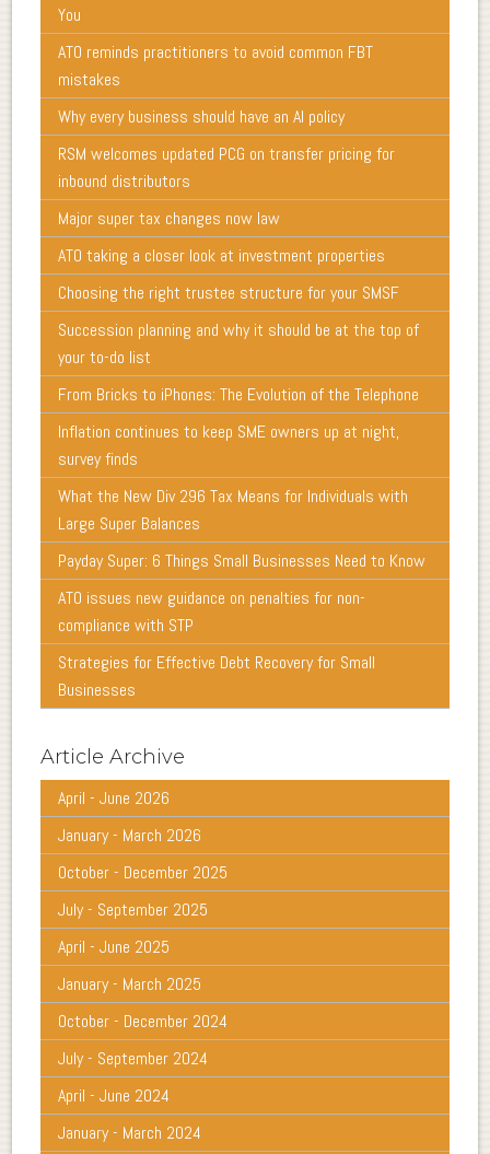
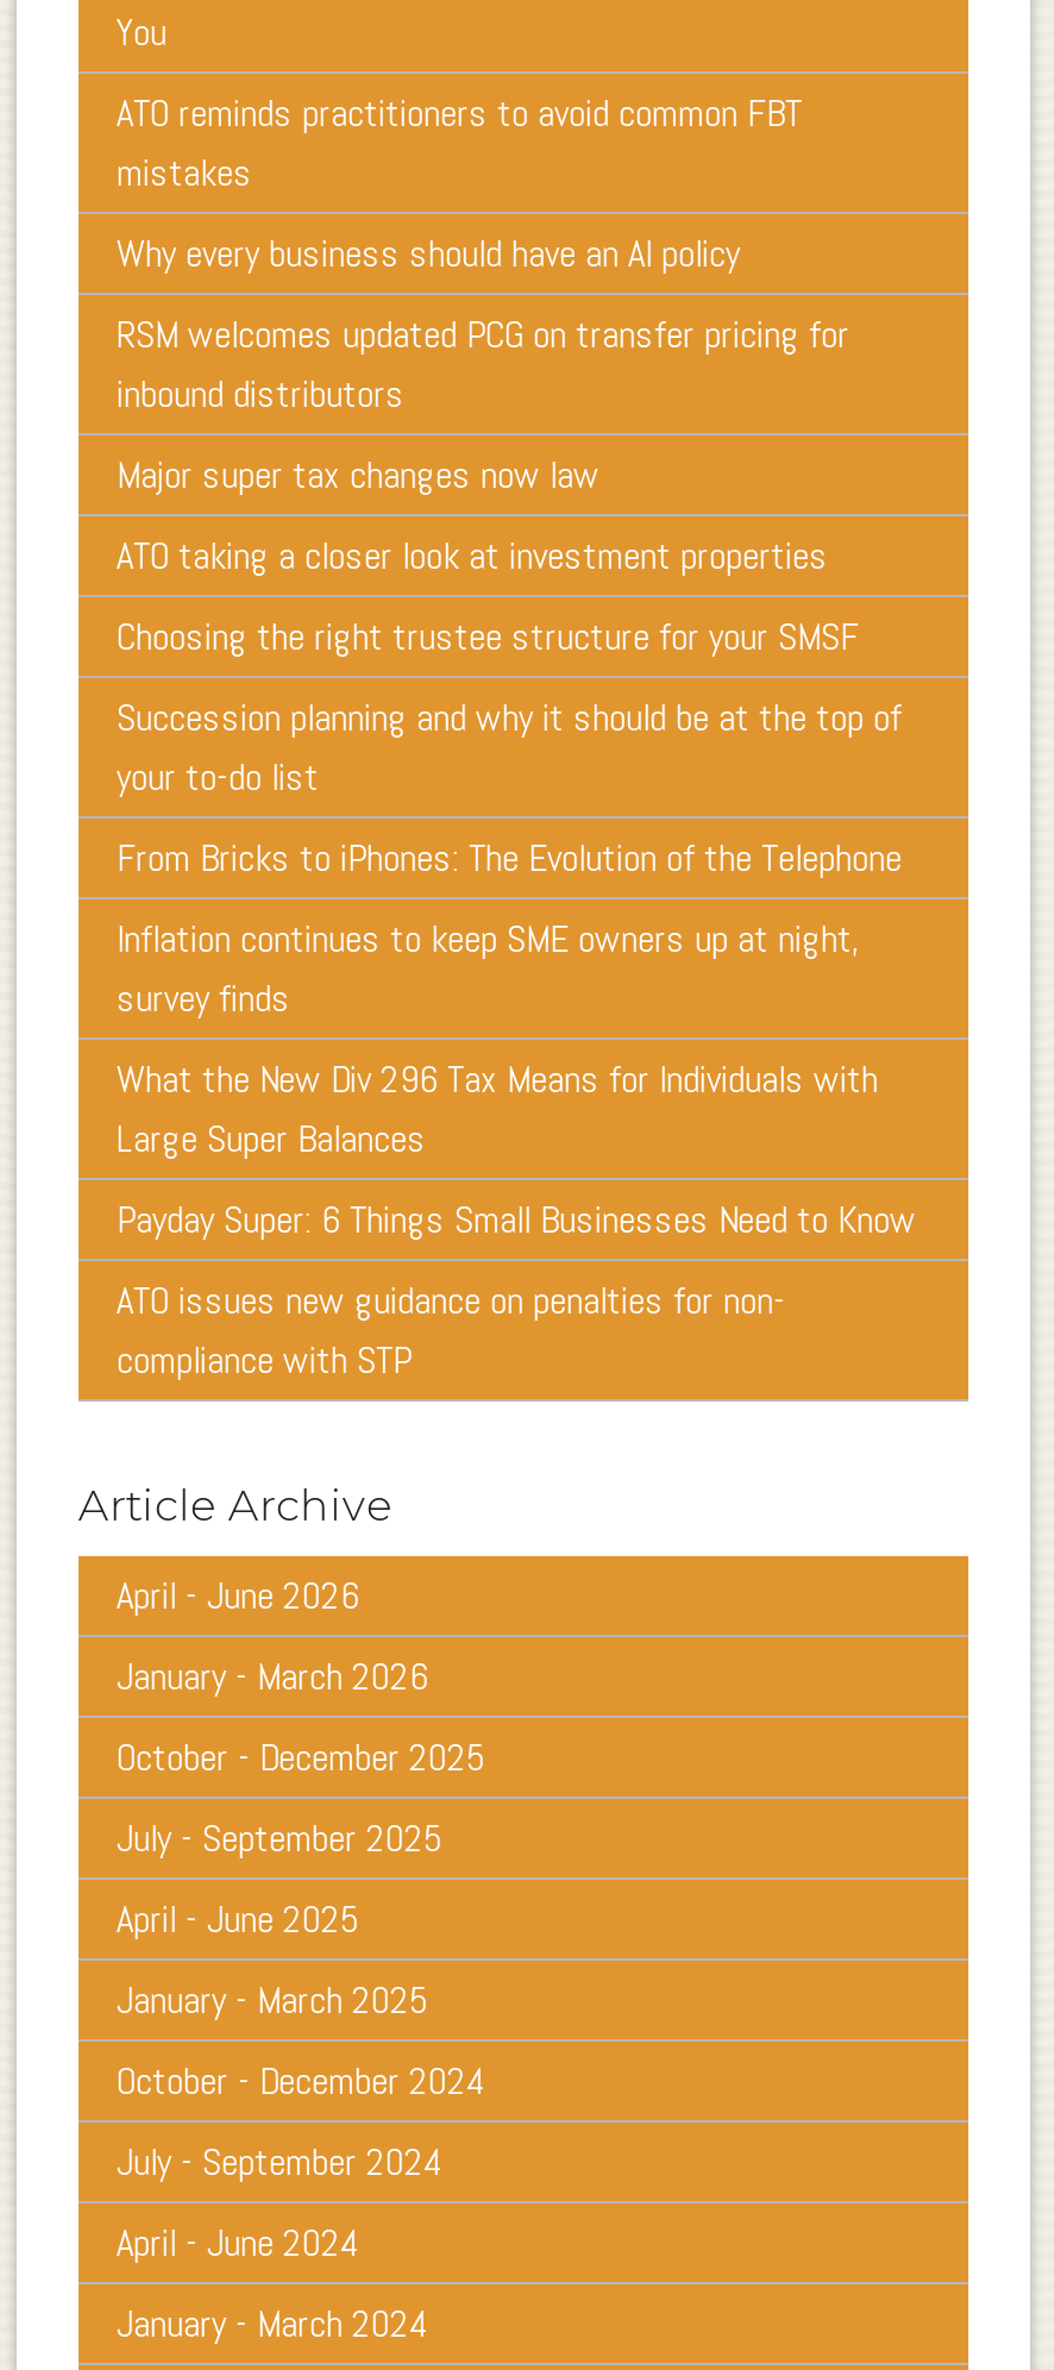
- Strategies for Effective Debt Recovery for Small
- Businesses
